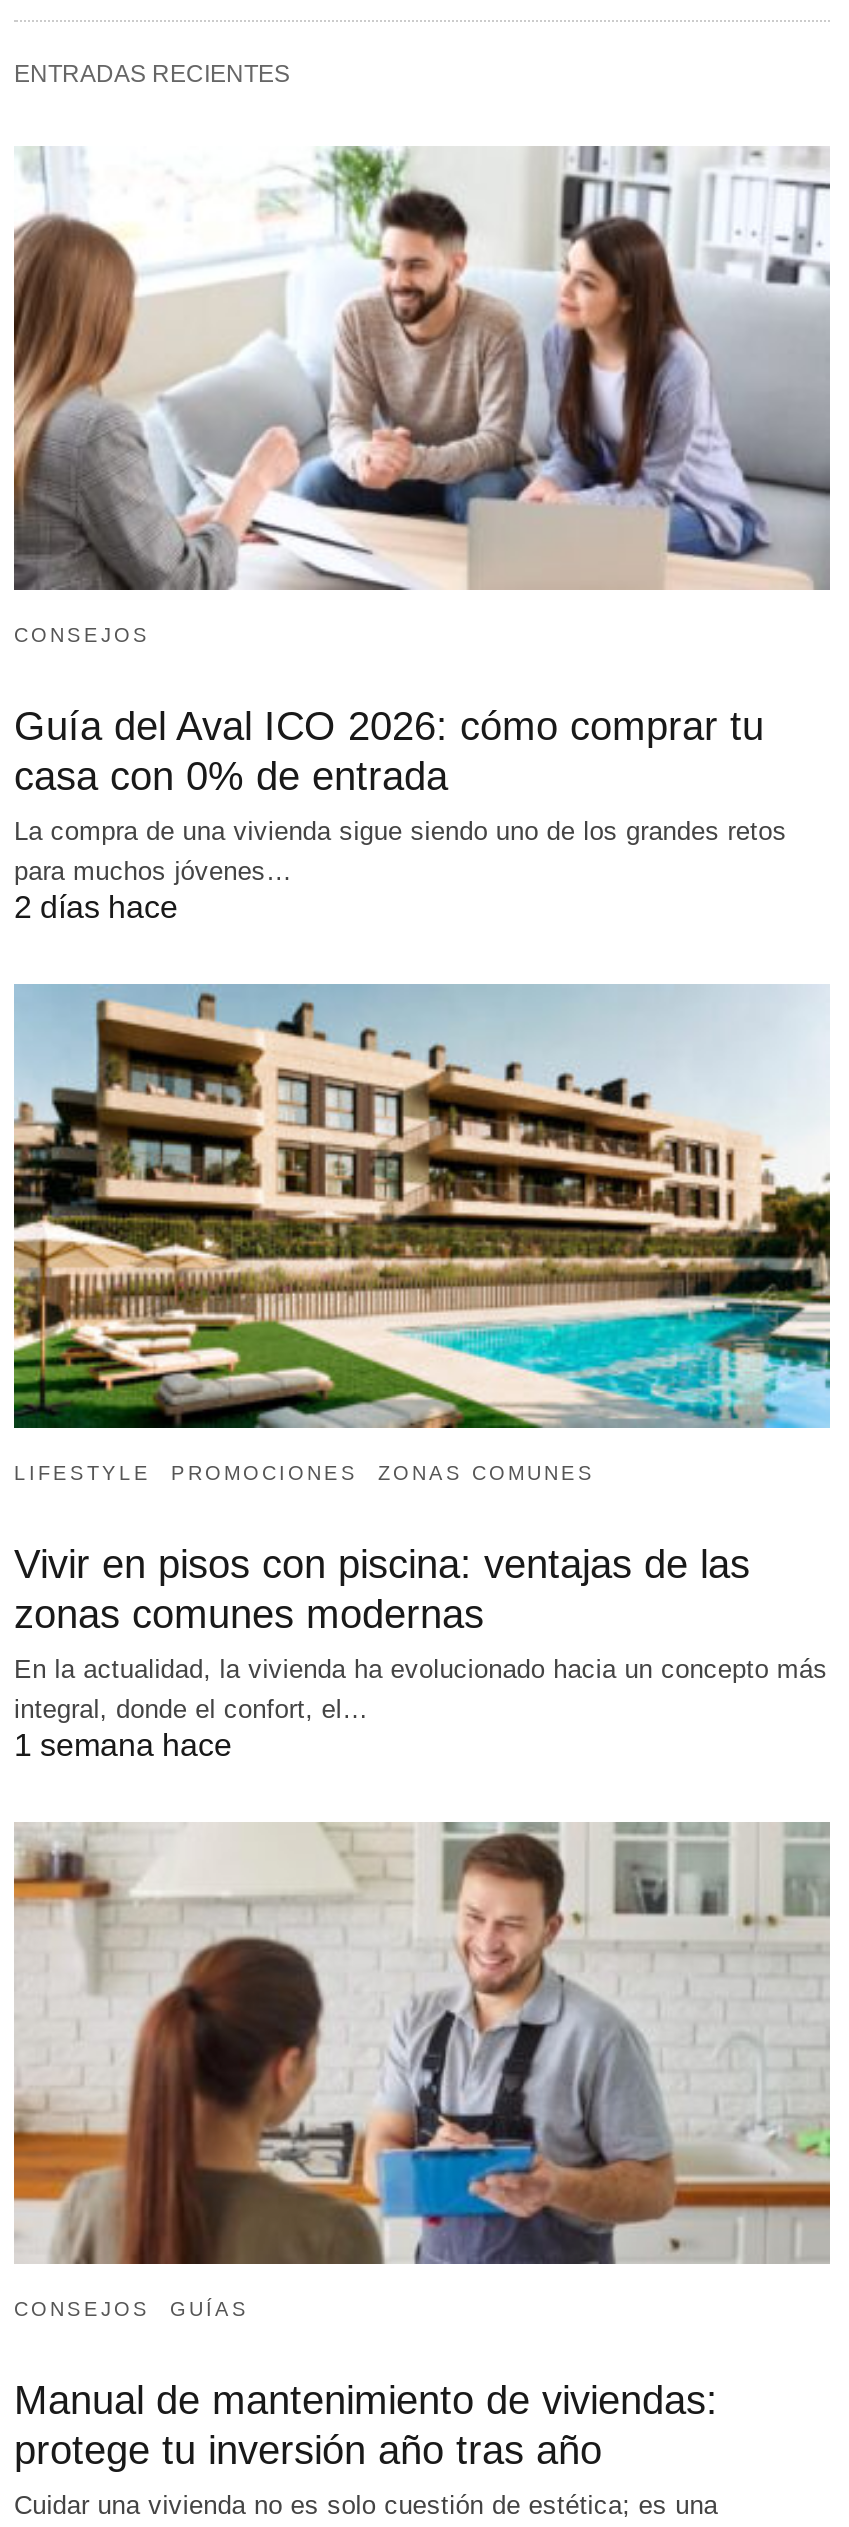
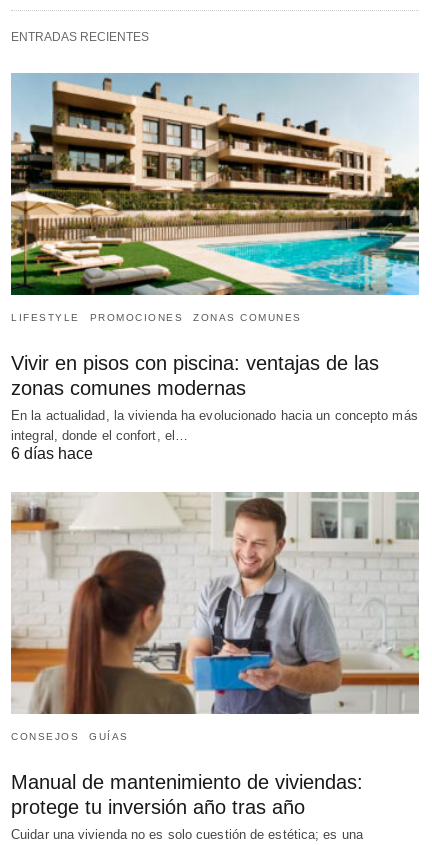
- [image]
- CONSEJOS
- Guía del Aval ICO 2026: cómo comprar tu
- casa con 0% de entrada
- La compra de una vivienda sigue siendo uno de los grandes retos
- para muchos jóvenes…
- 2 días hace

- 1 semana hace
+ 6 días hace
